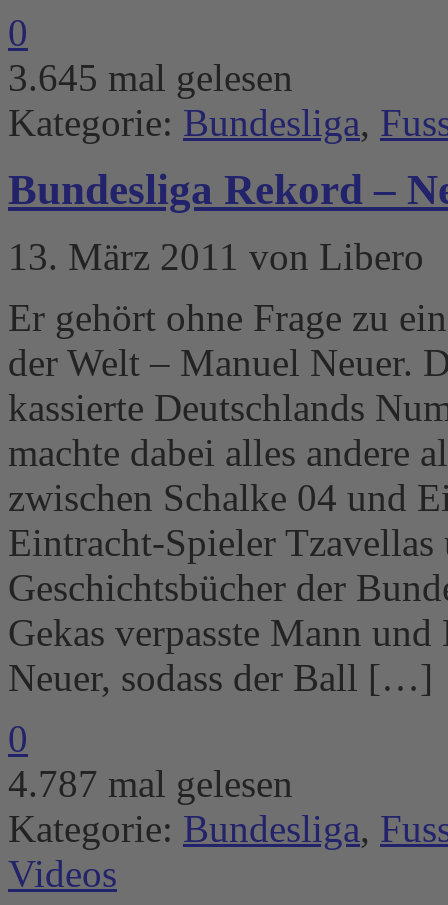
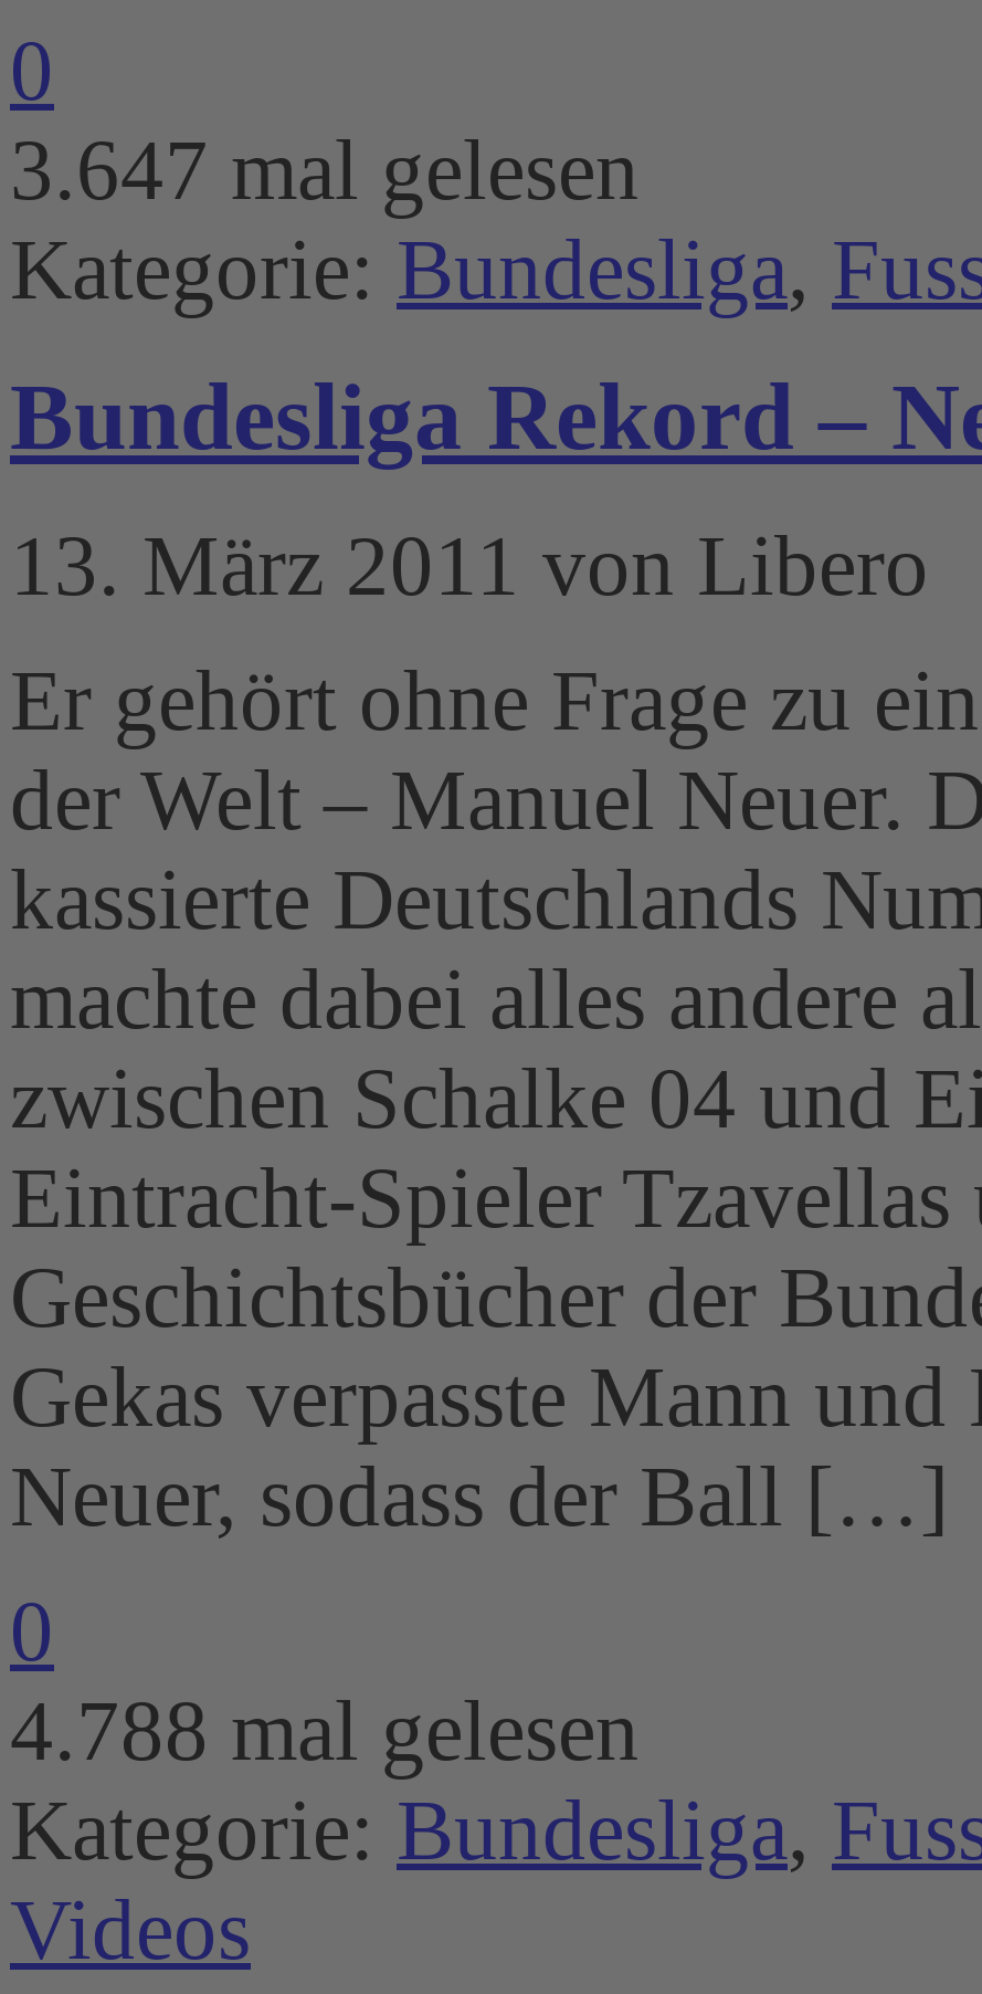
- 3.645 mal gelesen
+ 3.647 mal gelesen

- 4.787 mal gelesen
+ 4.788 mal gelesen
